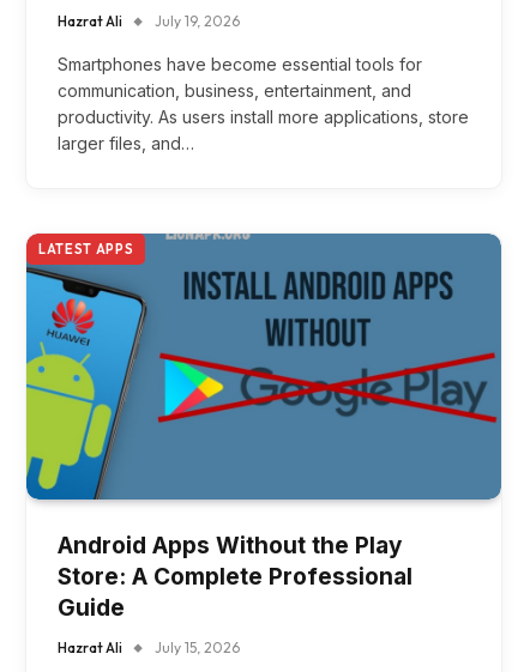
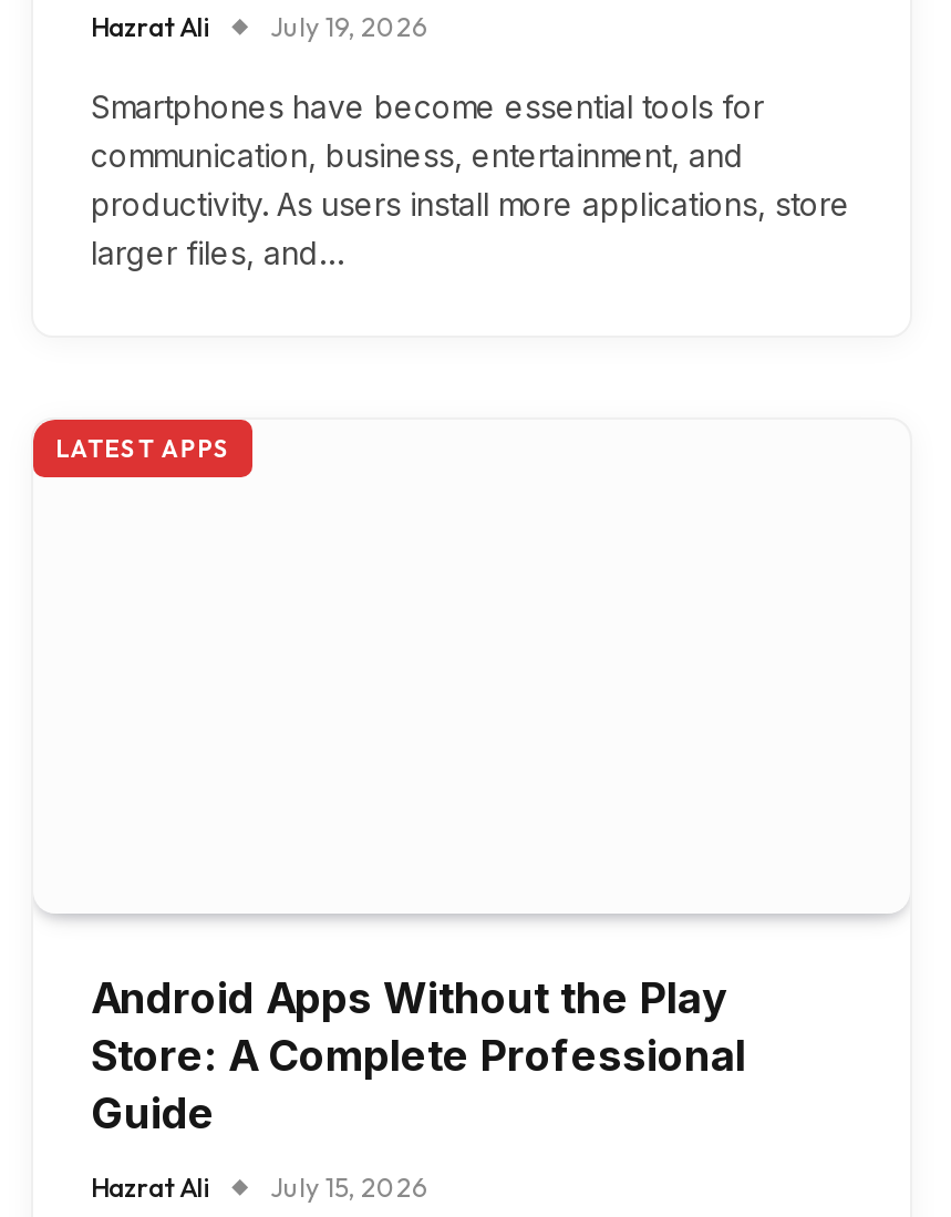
- [image]
